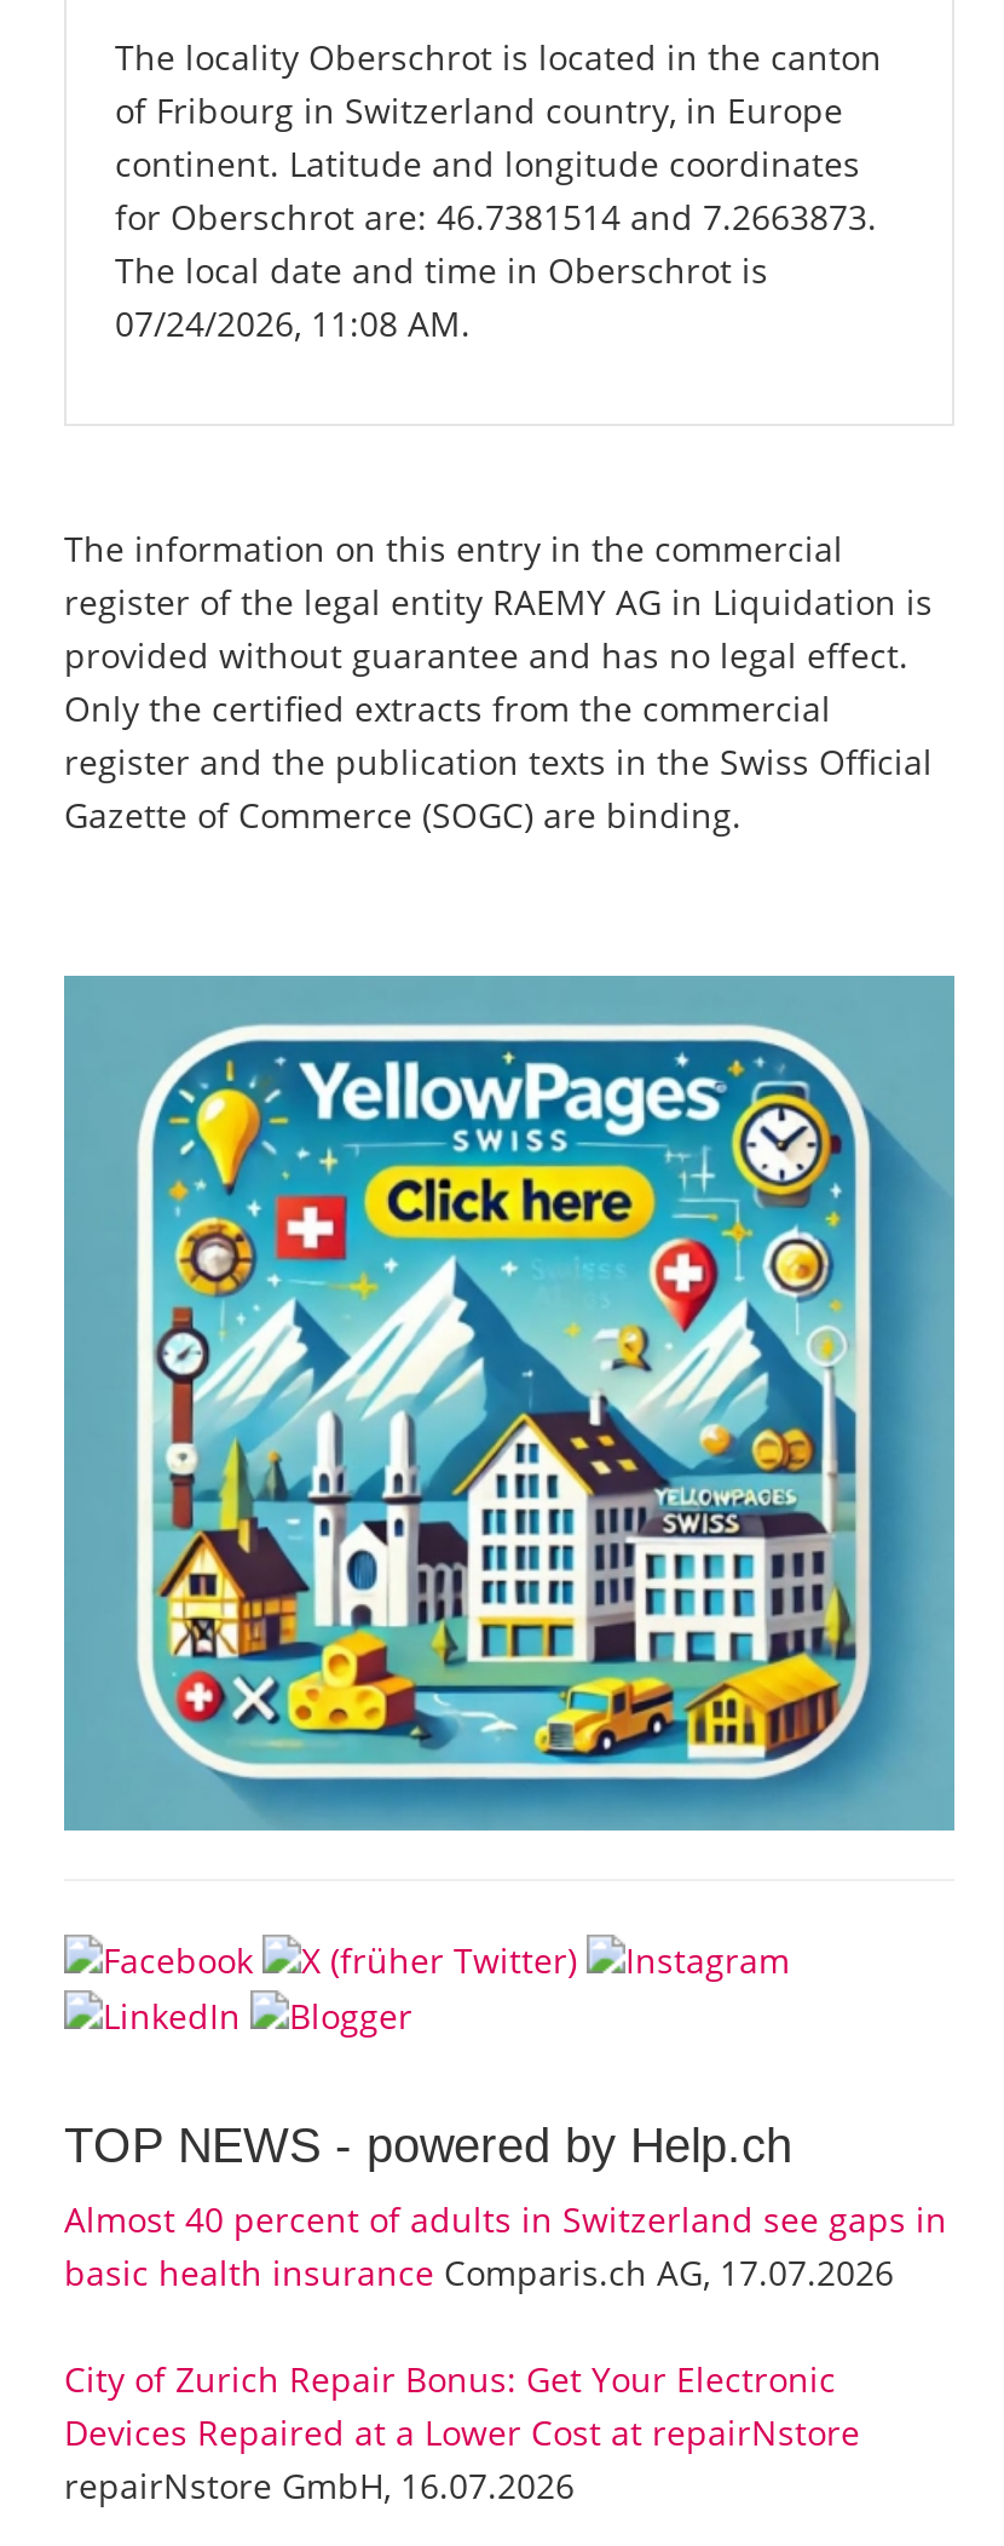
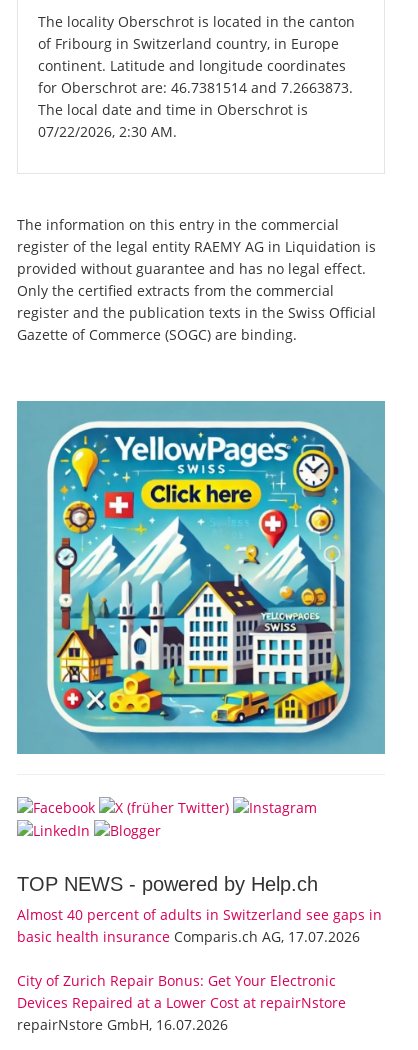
- 07/24/2026, 11:08 AM.
+ 07/22/2026, 2:30 AM.
